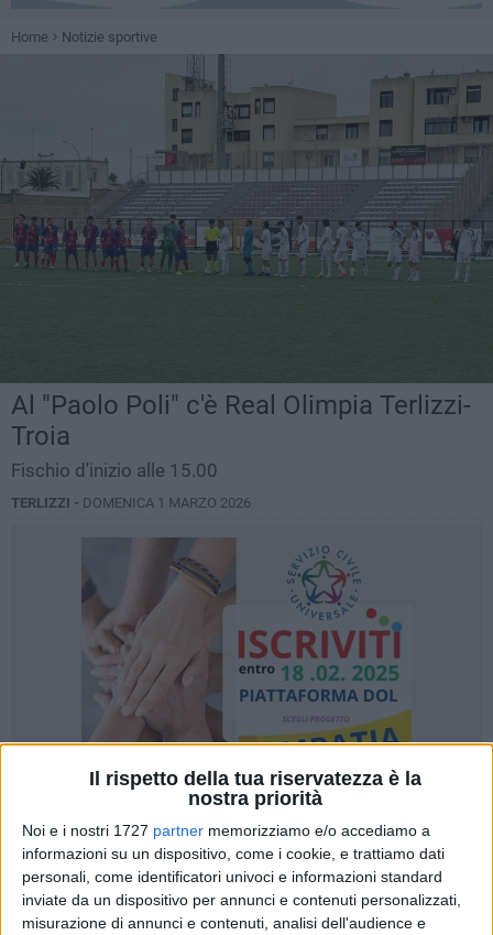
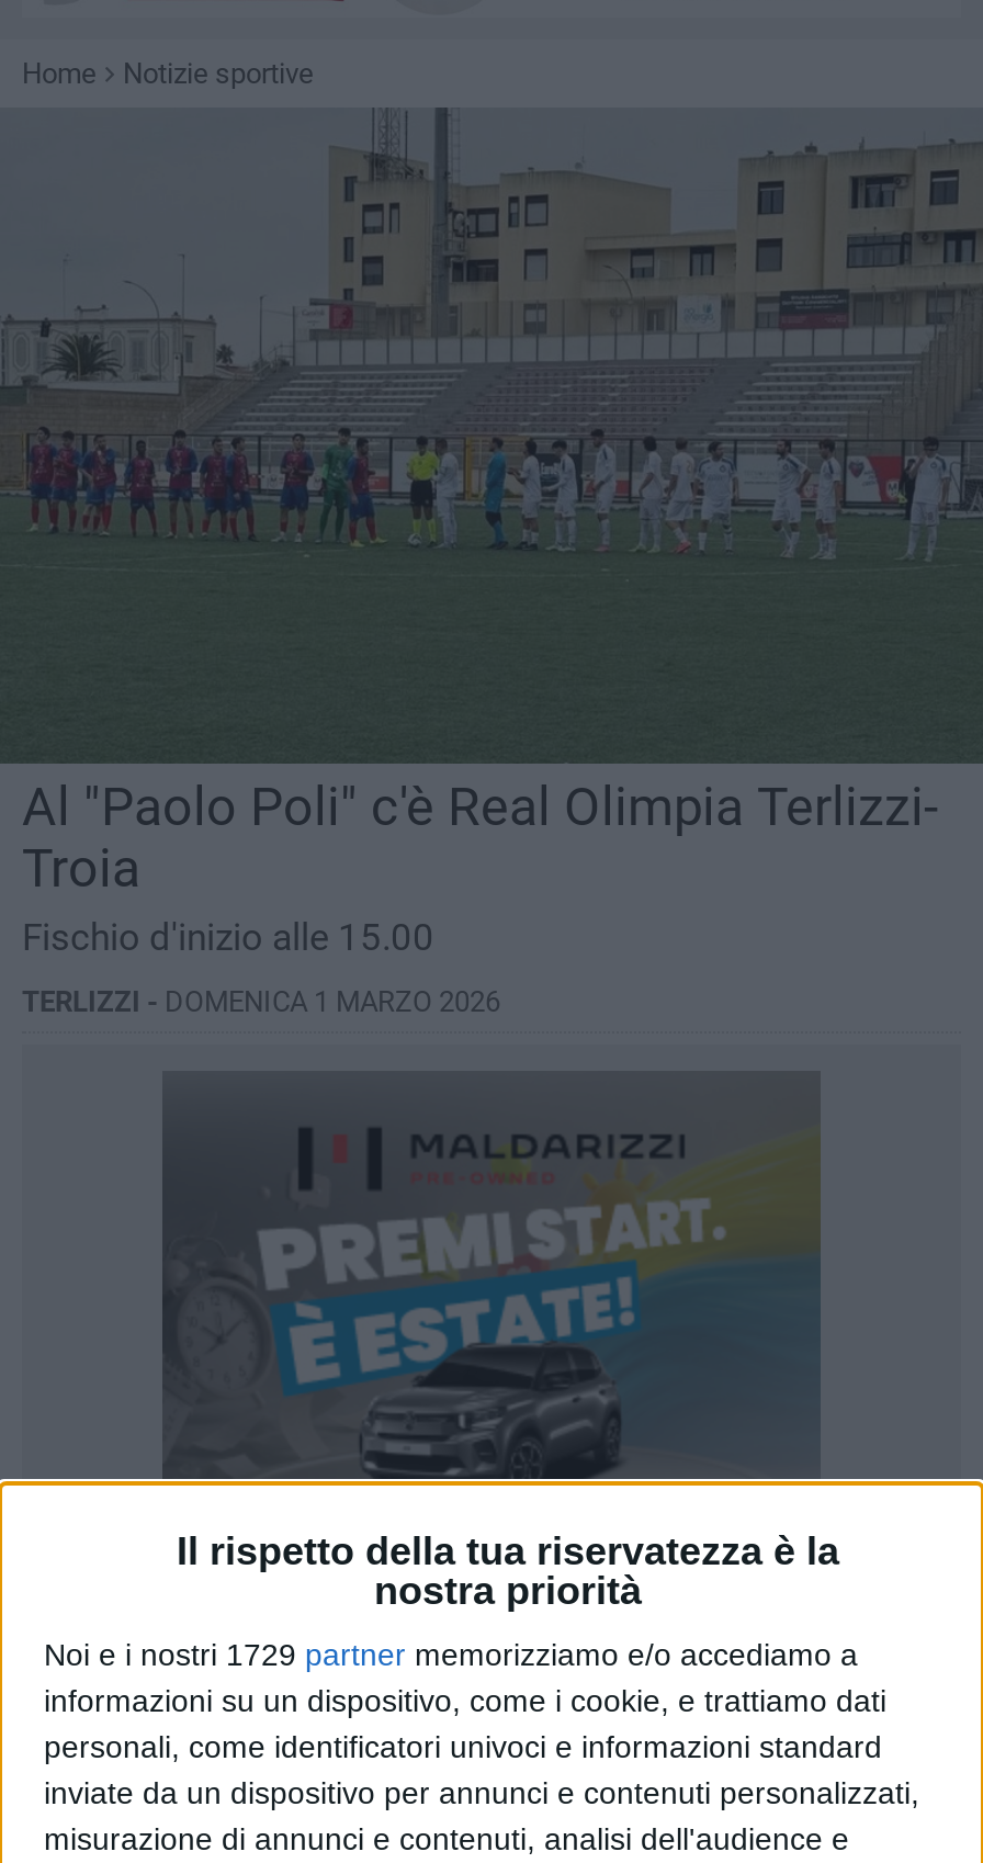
- [image]
+ [image]

- Noi e i nostri 1727 partner memorizziamo e/o accediamo a
+ Noi e i nostri 1729 partner memorizziamo e/o accediamo a
